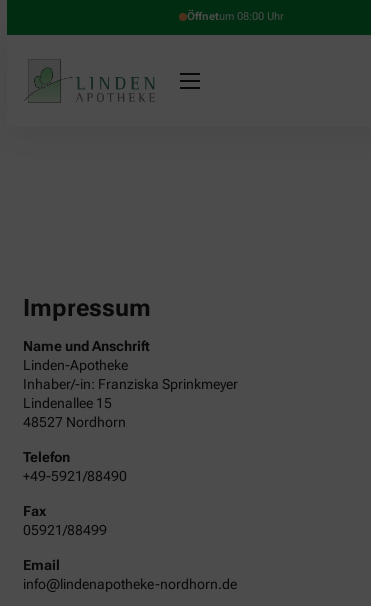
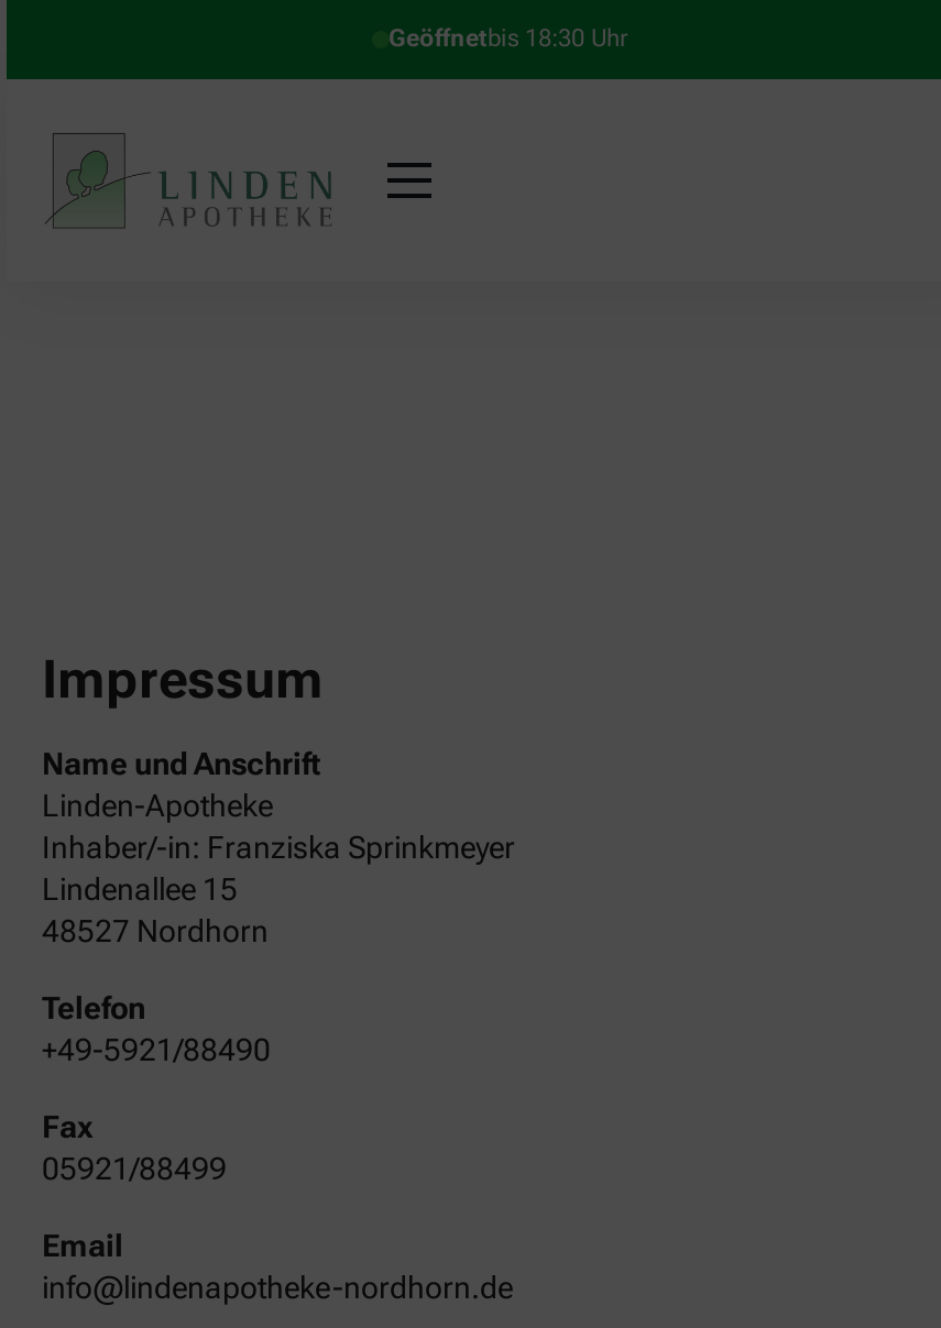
- Öffnetum 08:00 Uhr
+ Geöffnetbis 18:30 Uhr
